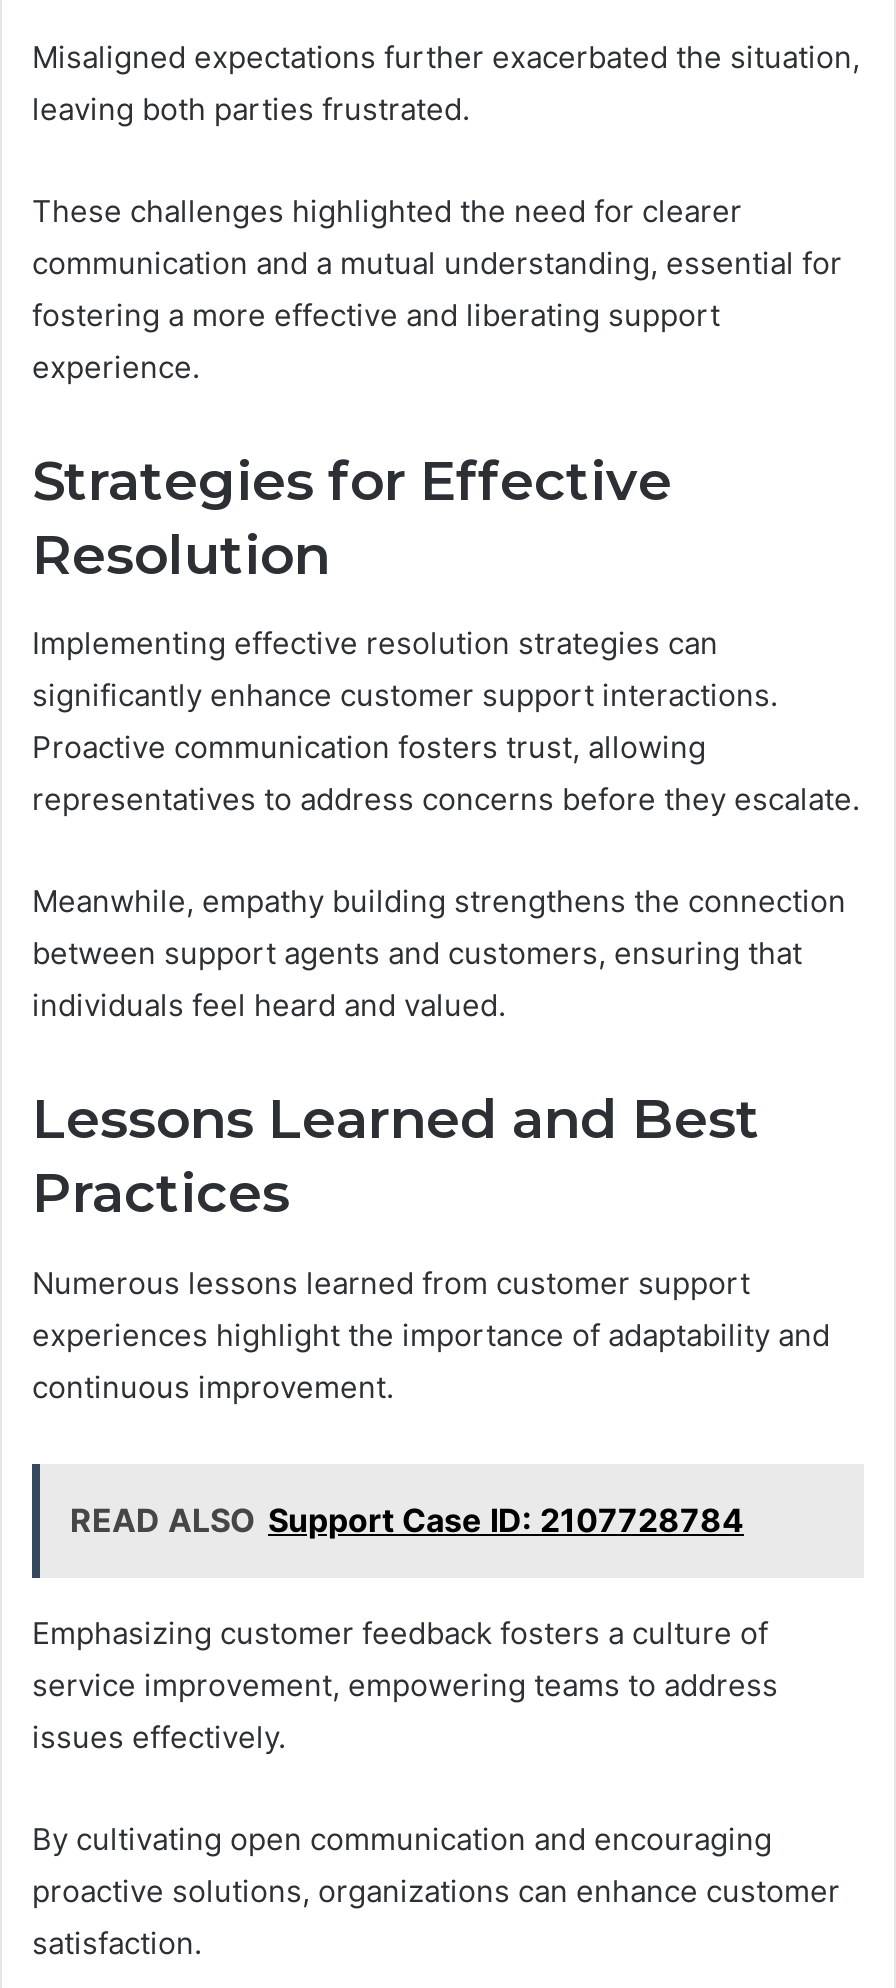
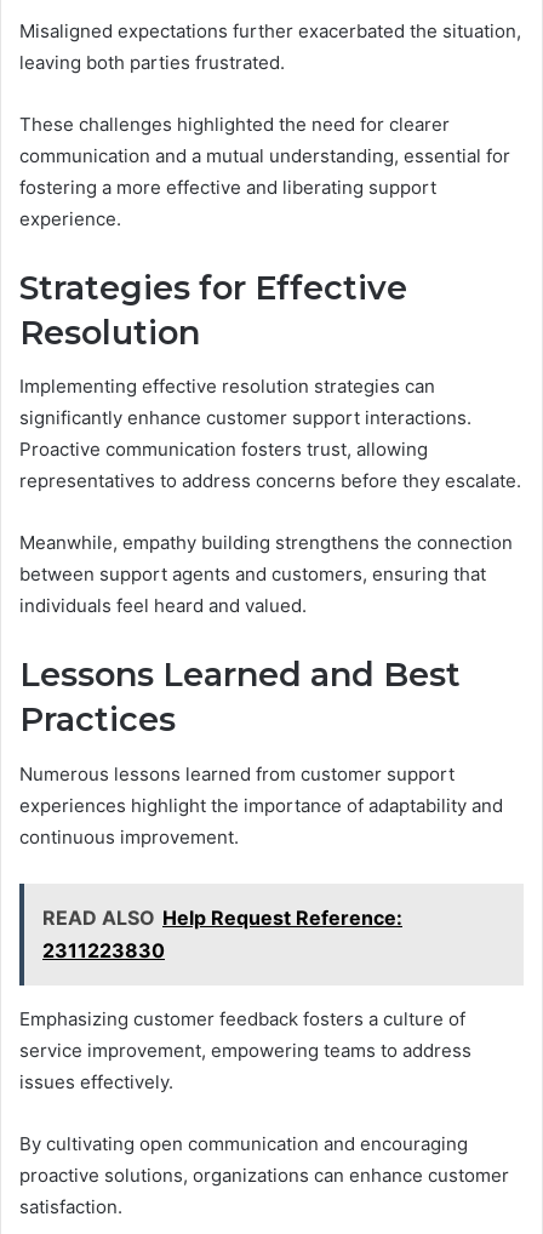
- READ ALSO Support Case ID: 2107728784
+ READ ALSO Help Request Reference:
+ 2311223830
